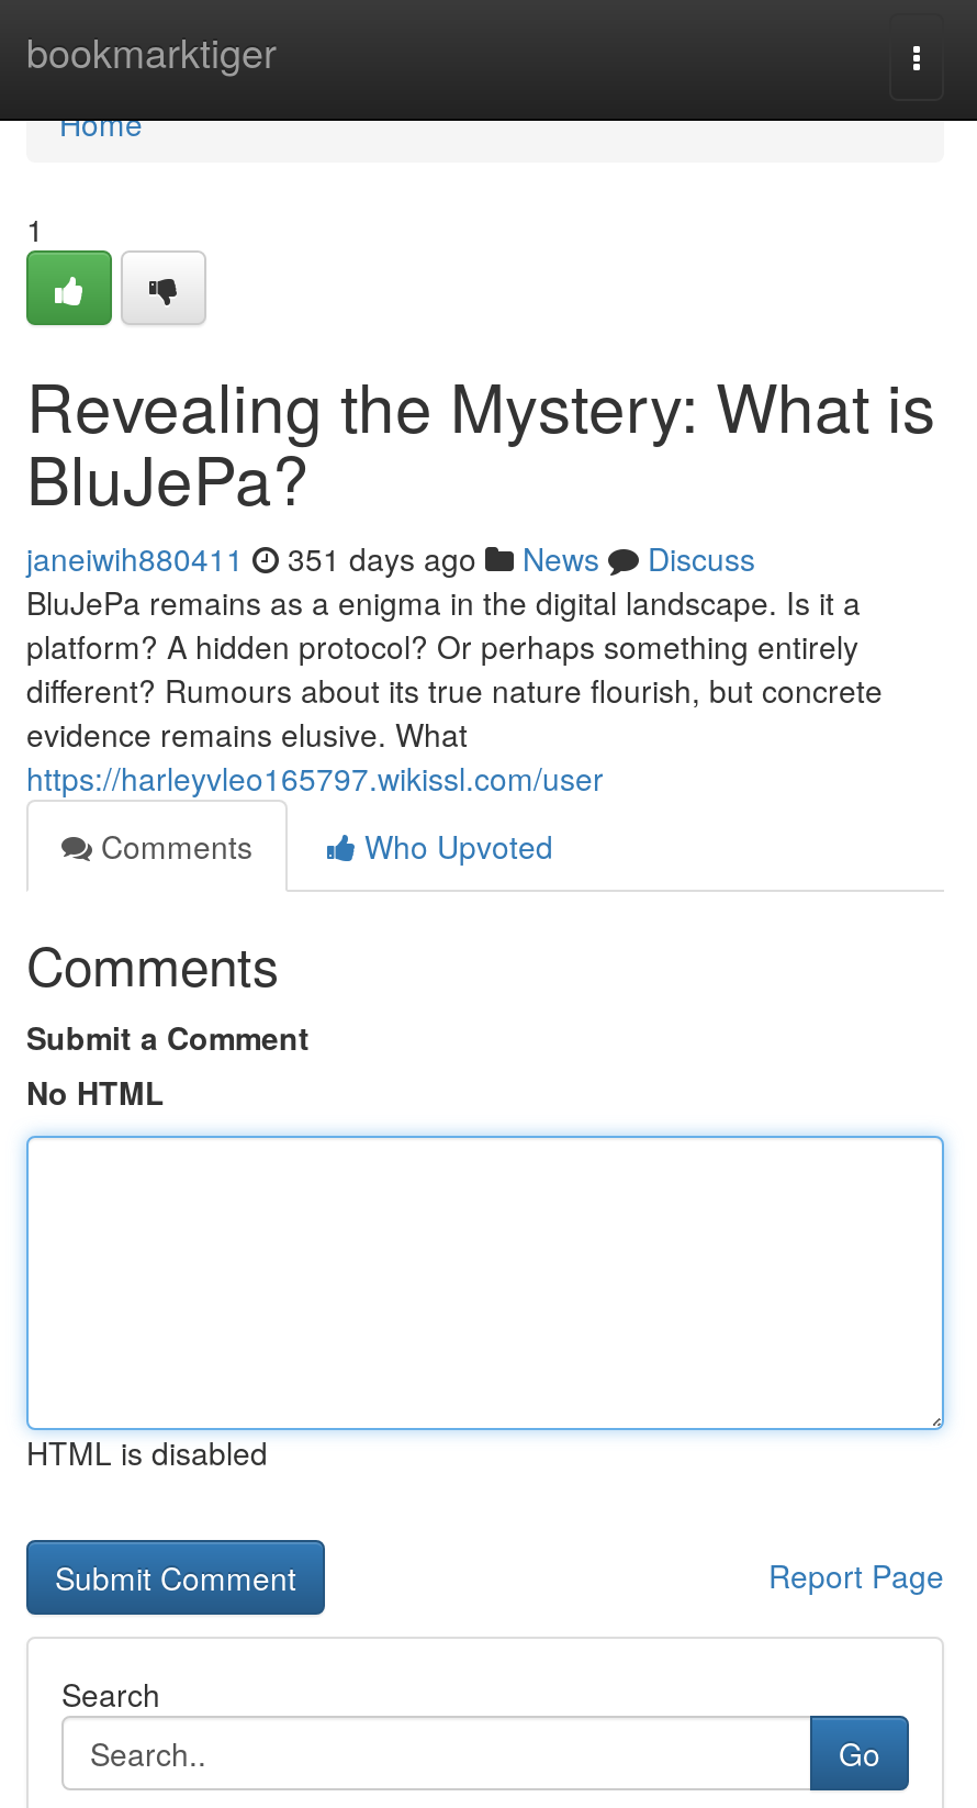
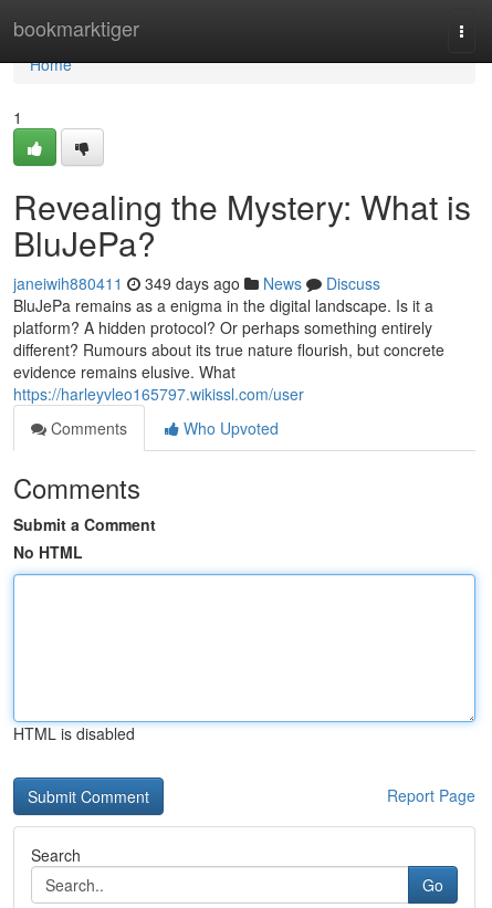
- janeiwih880411 351 days ago News Discuss
+ janeiwih880411 349 days ago News Discuss
